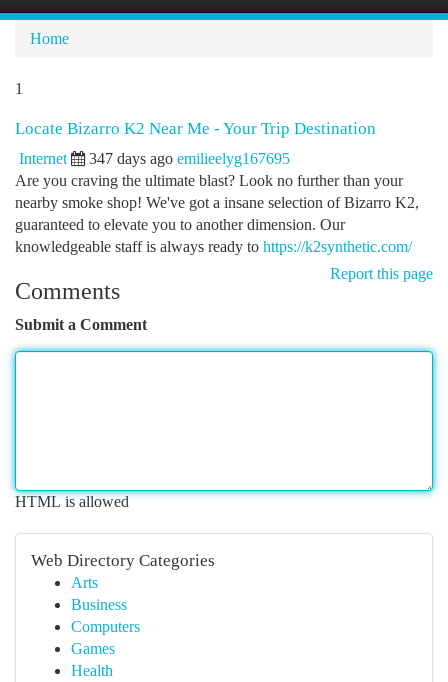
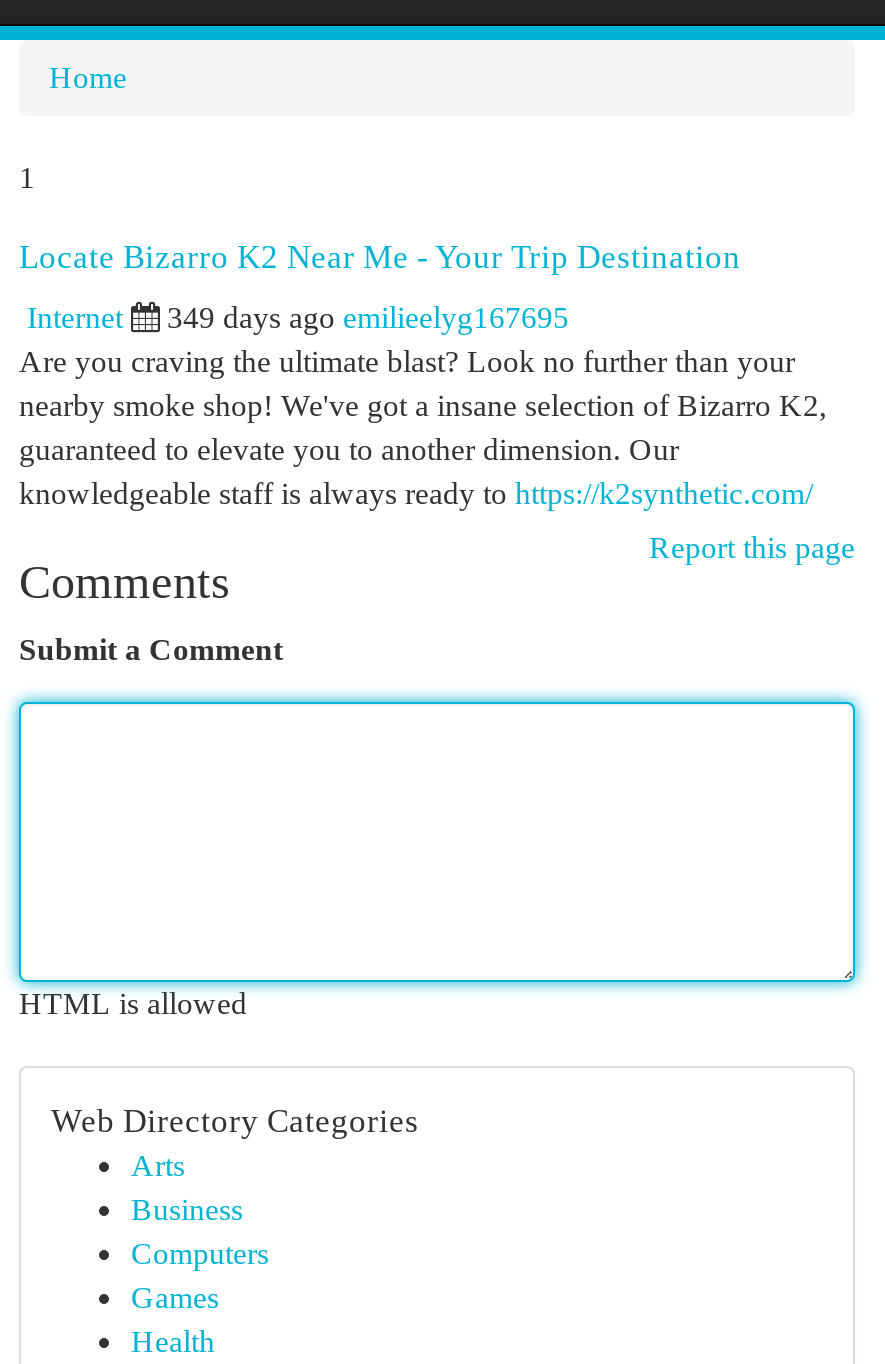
- 347 days ago emilieelyg167695
+ 349 days ago emilieelyg167695
